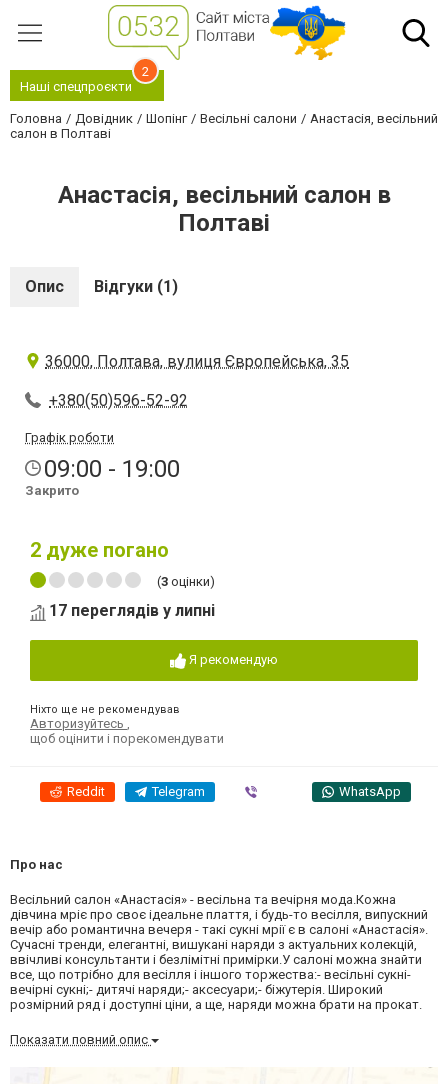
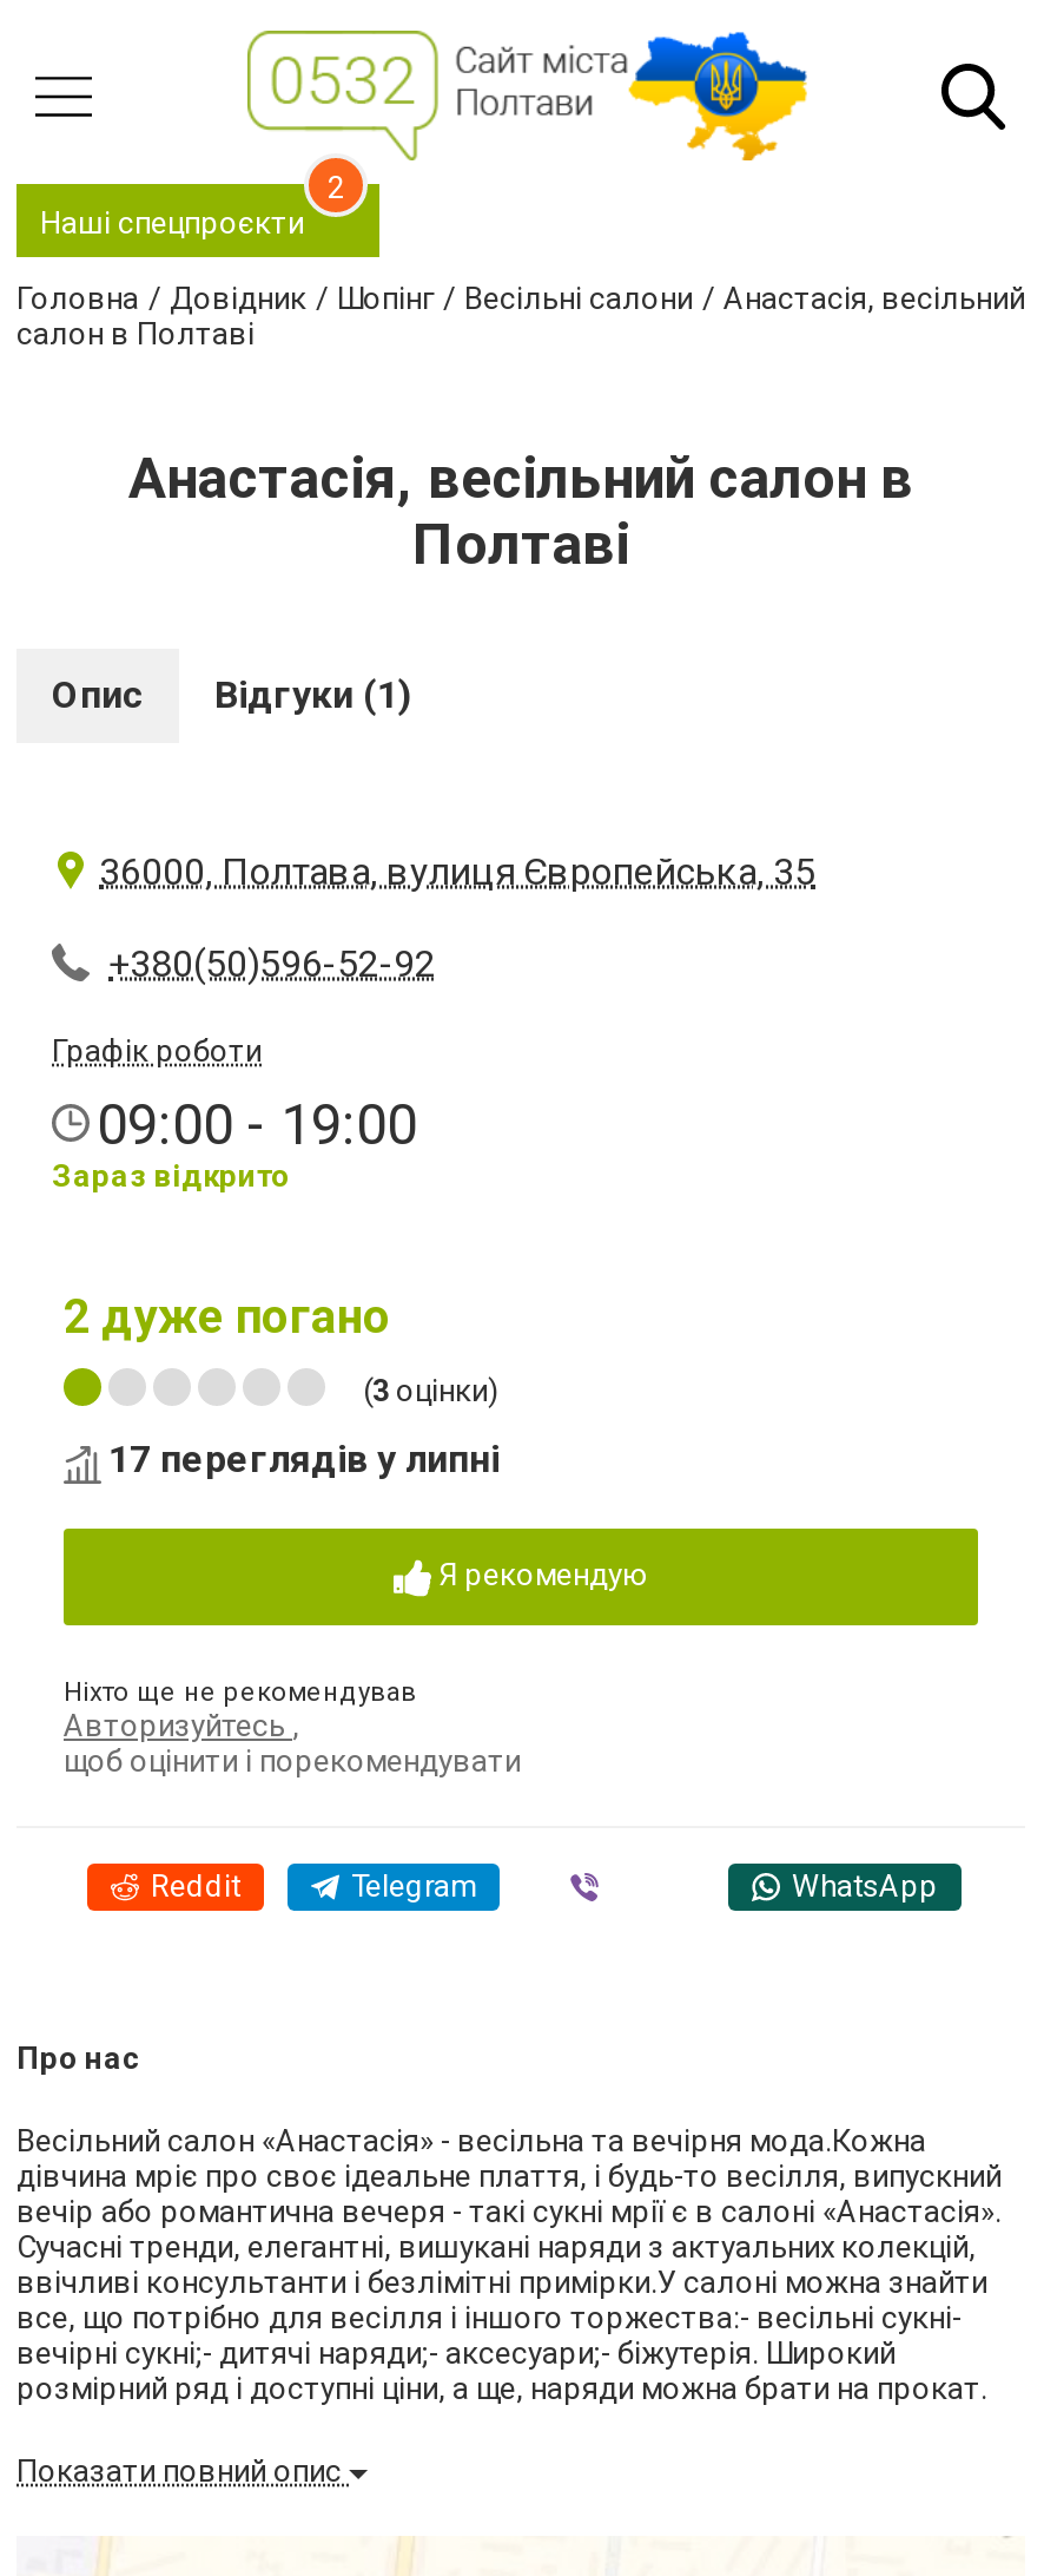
- Закрито
+ Зараз відкрито
